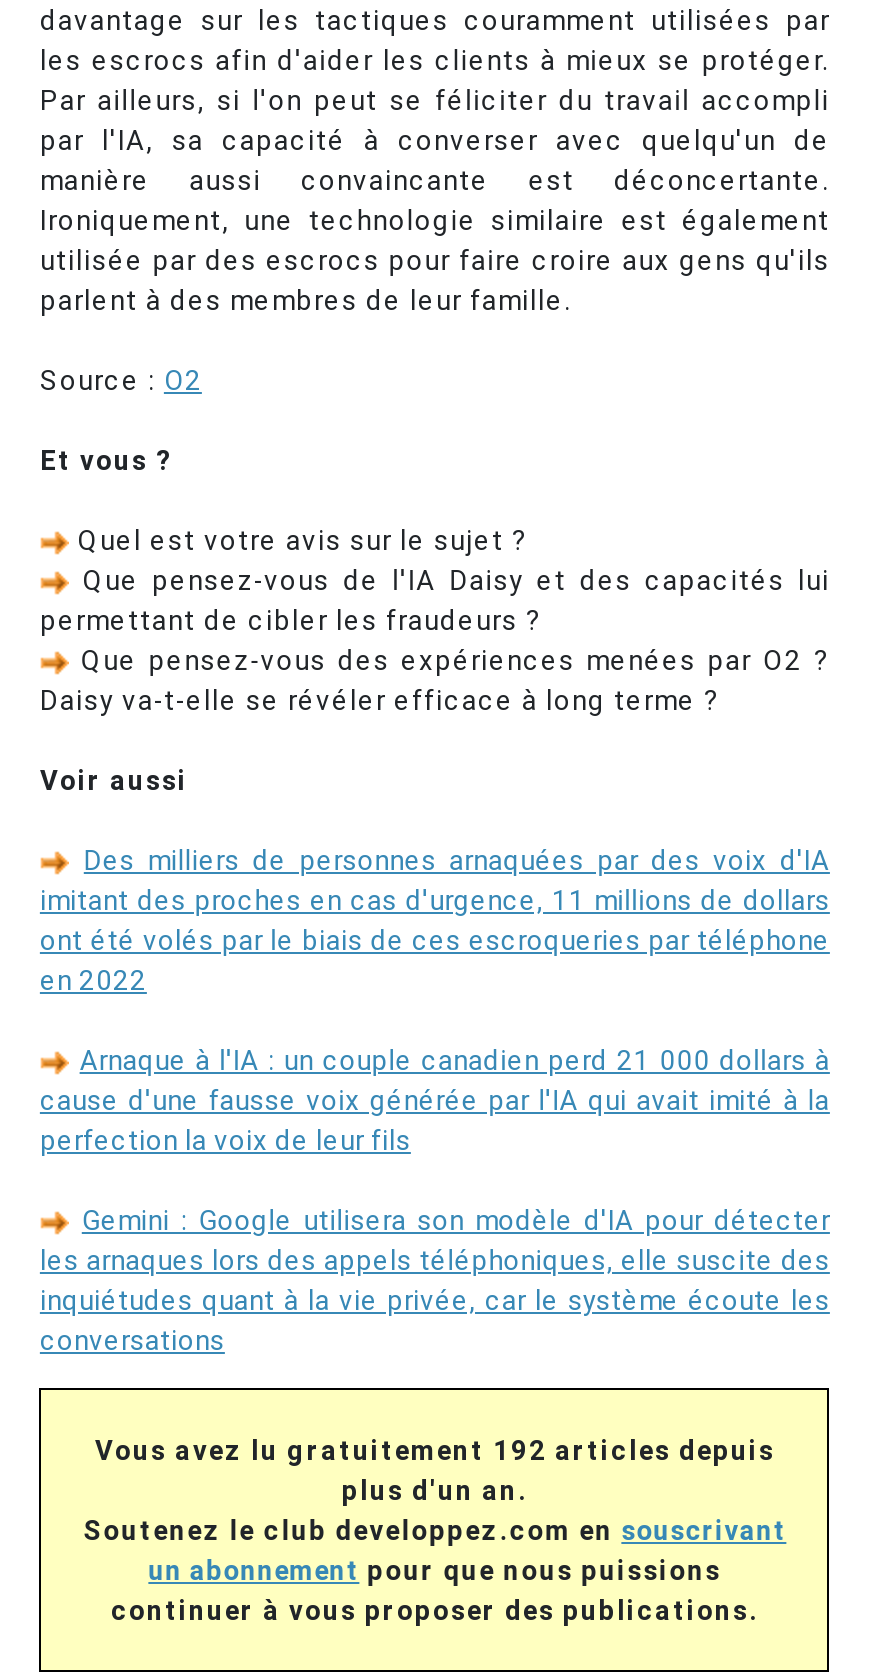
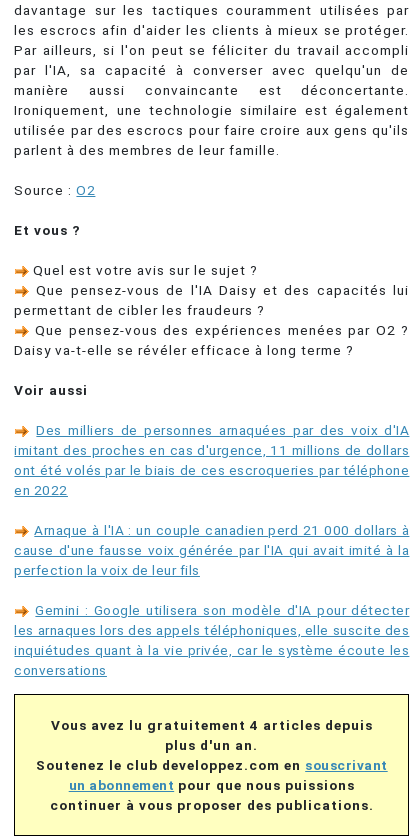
- Vous avez lu gratuitement 192 articles depuis
+ Vous avez lu gratuitement 4 articles depuis
